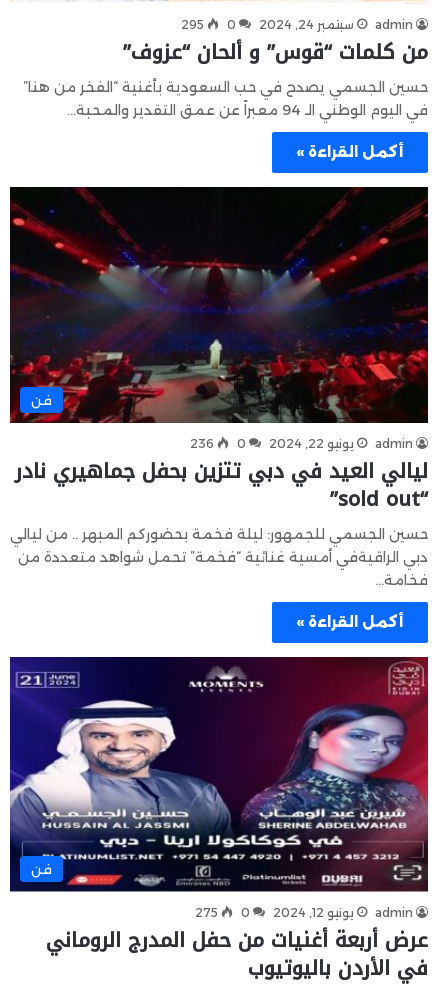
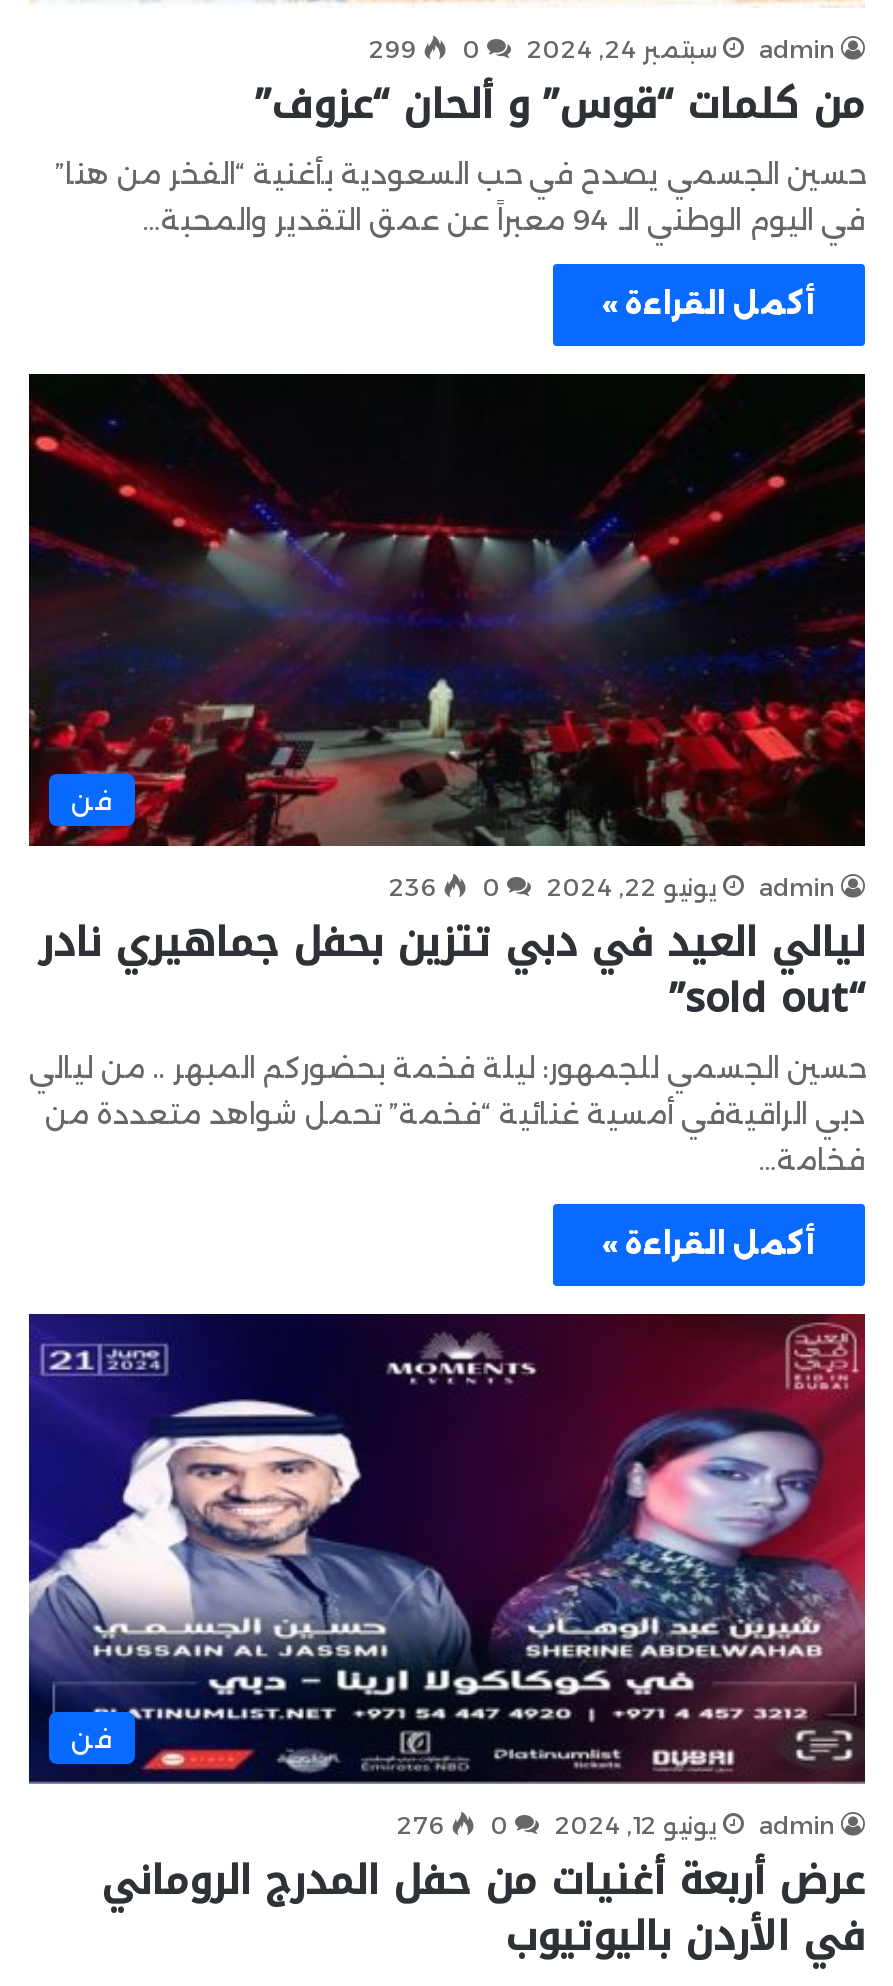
- 295 0
+ 299 0

- 275 0
+ 276 0
